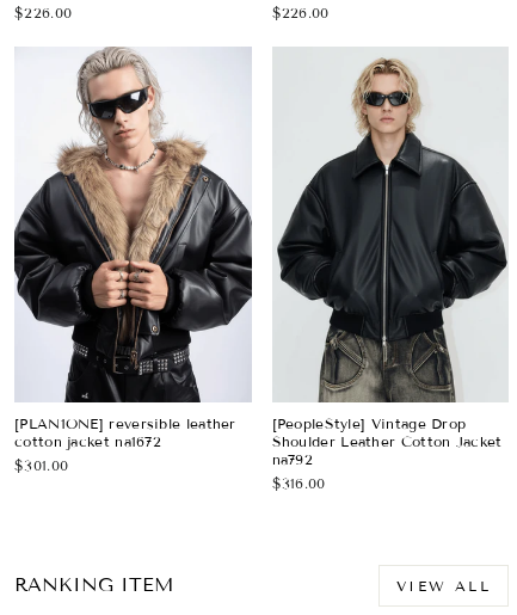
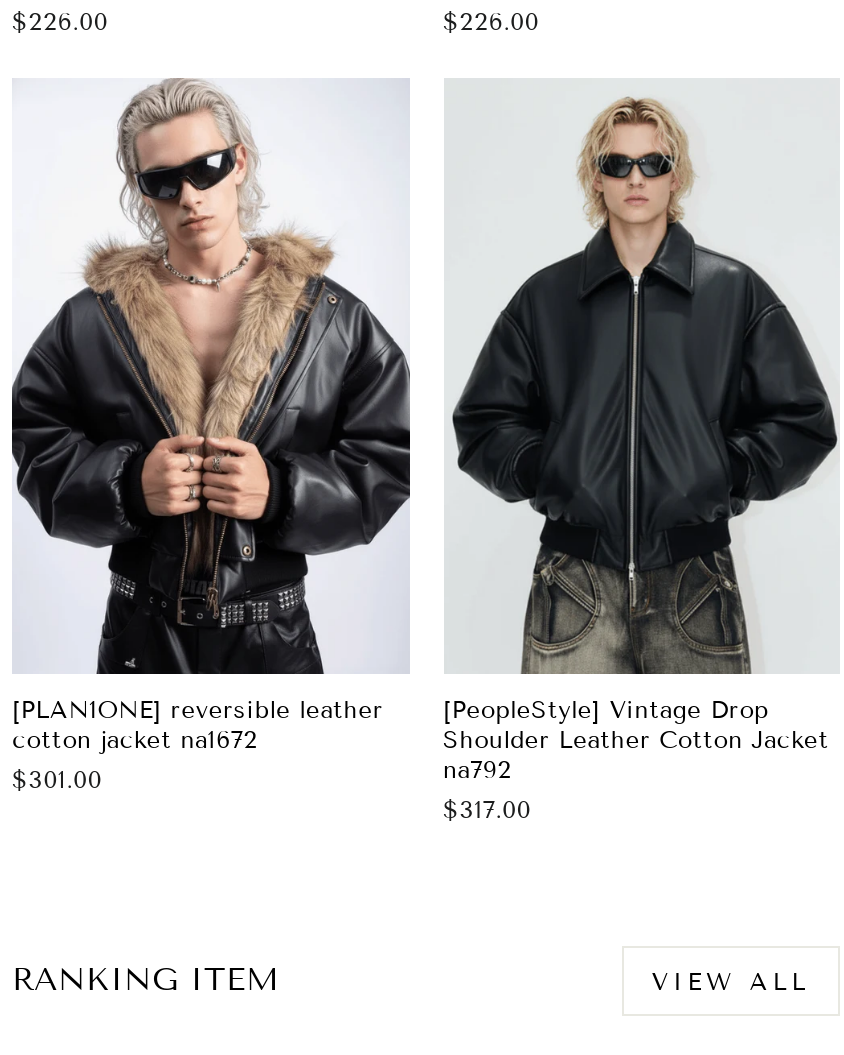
- $316.00
+ $317.00
